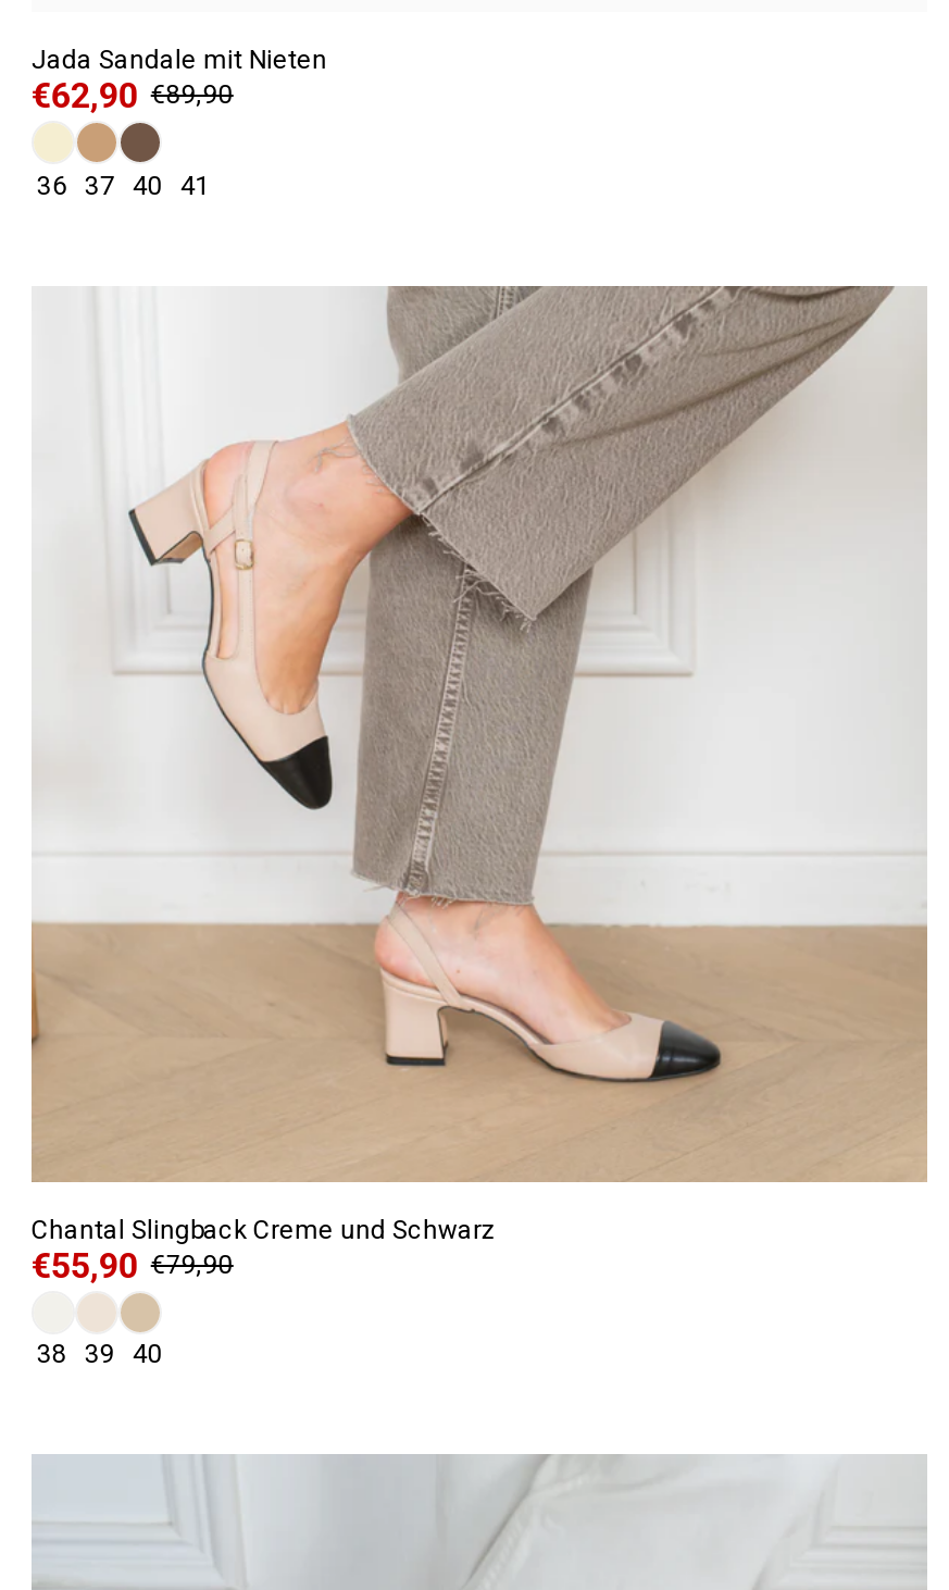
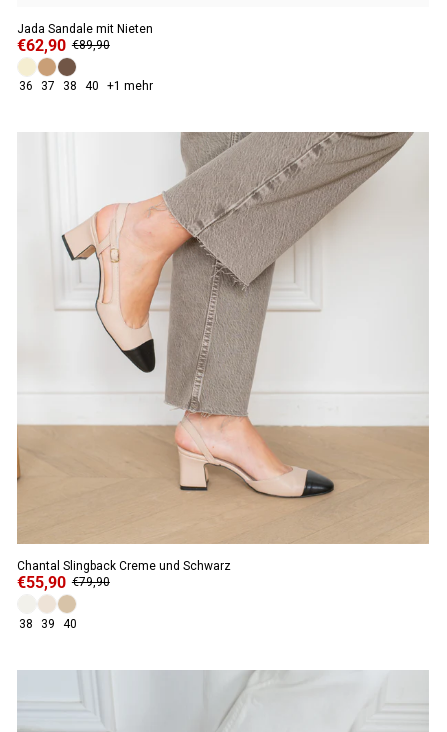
- 36 37 40 41
+ 36 37 38 40 +1 mehr
